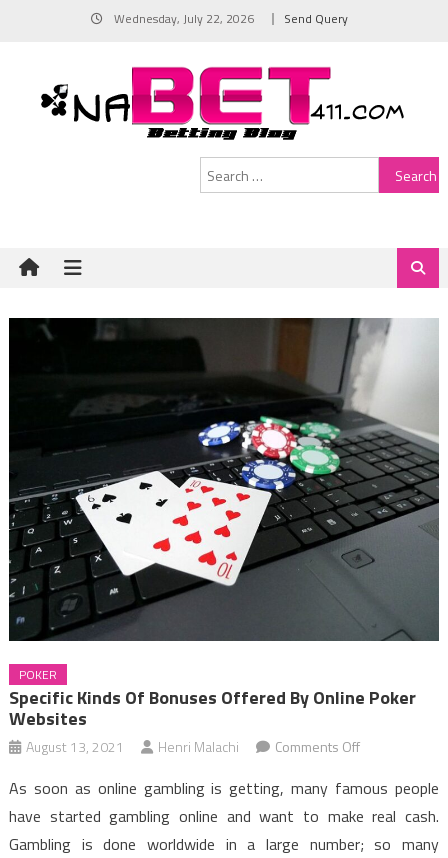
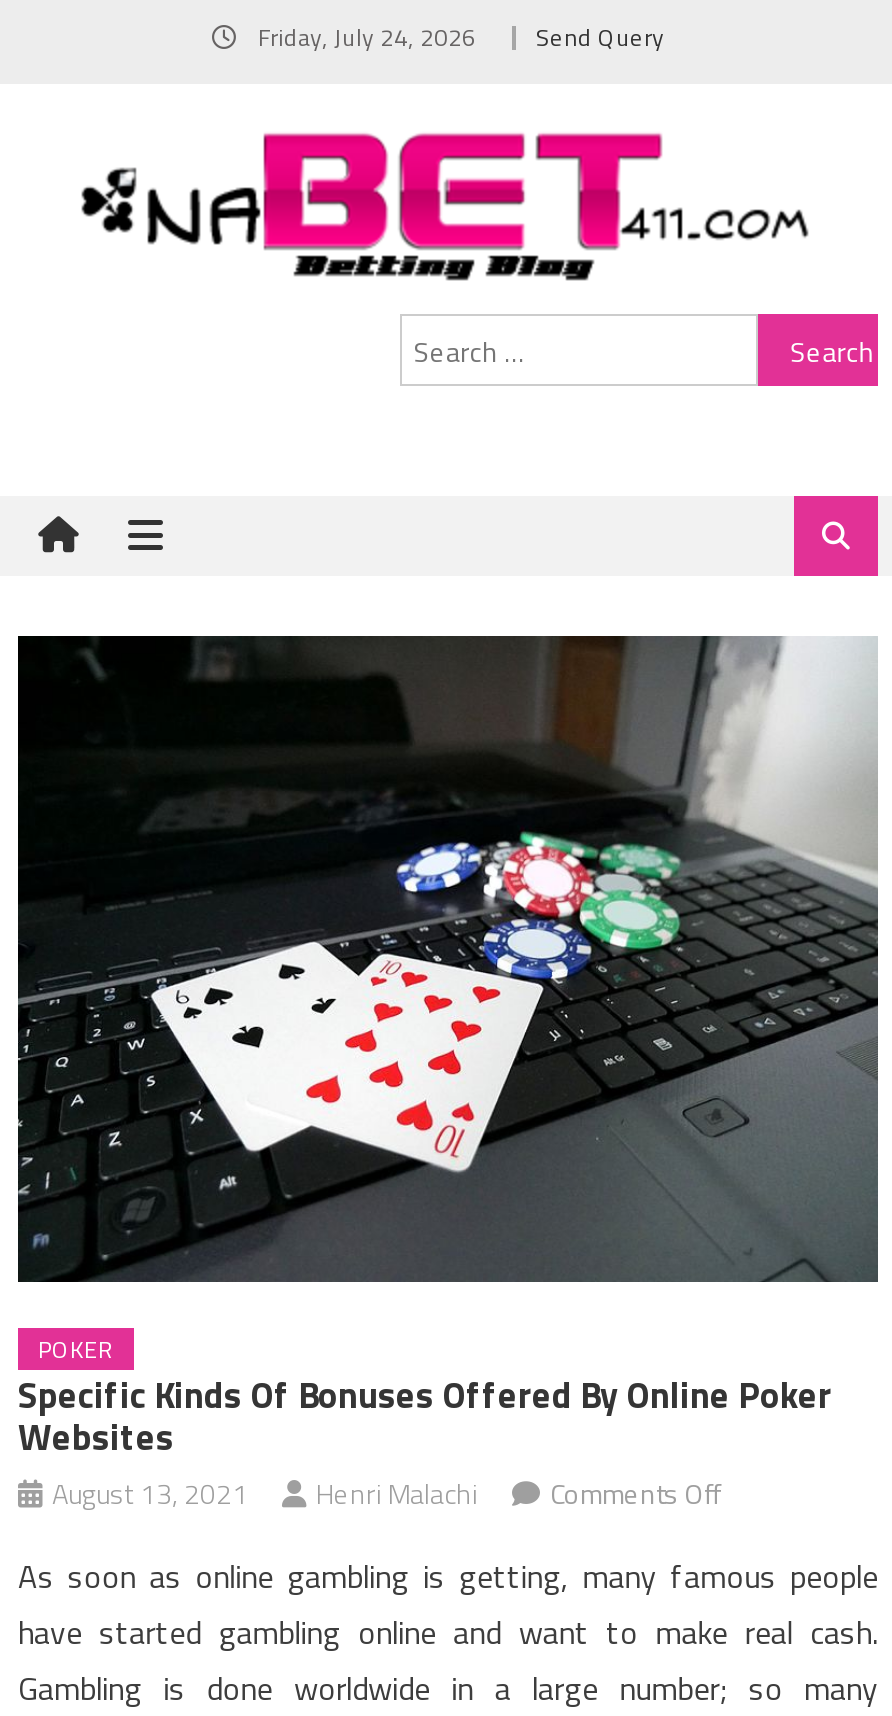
- Wednesday, July 22, 2026
+ Friday, July 24, 2026
